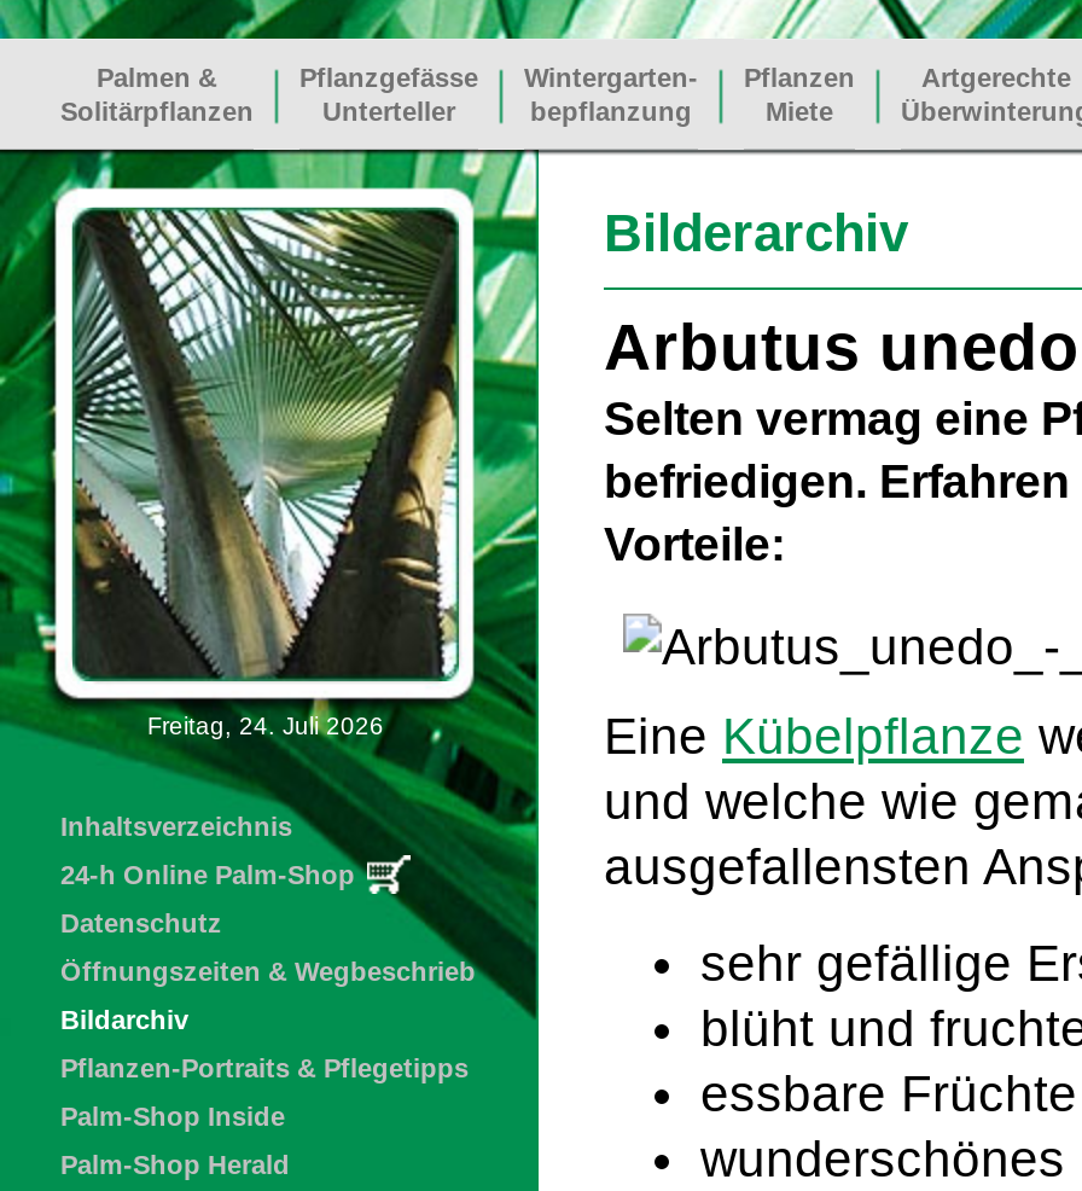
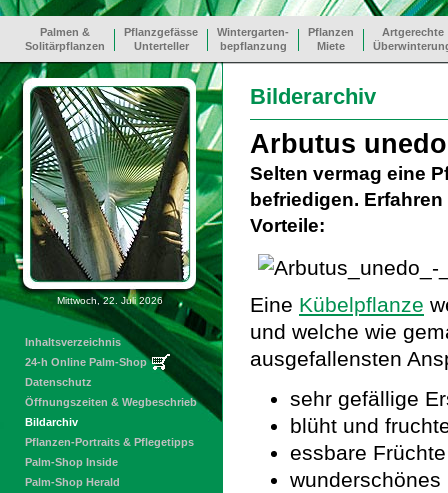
- Freitag, 24. Juli 2026
+ Mittwoch, 22. Juli 2026
